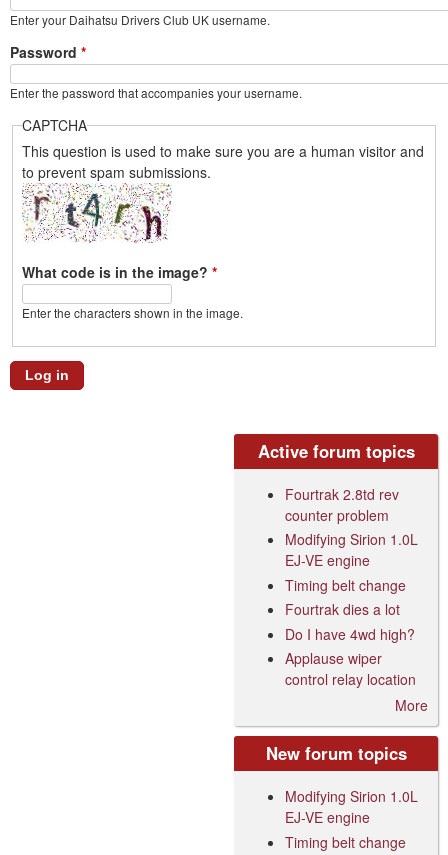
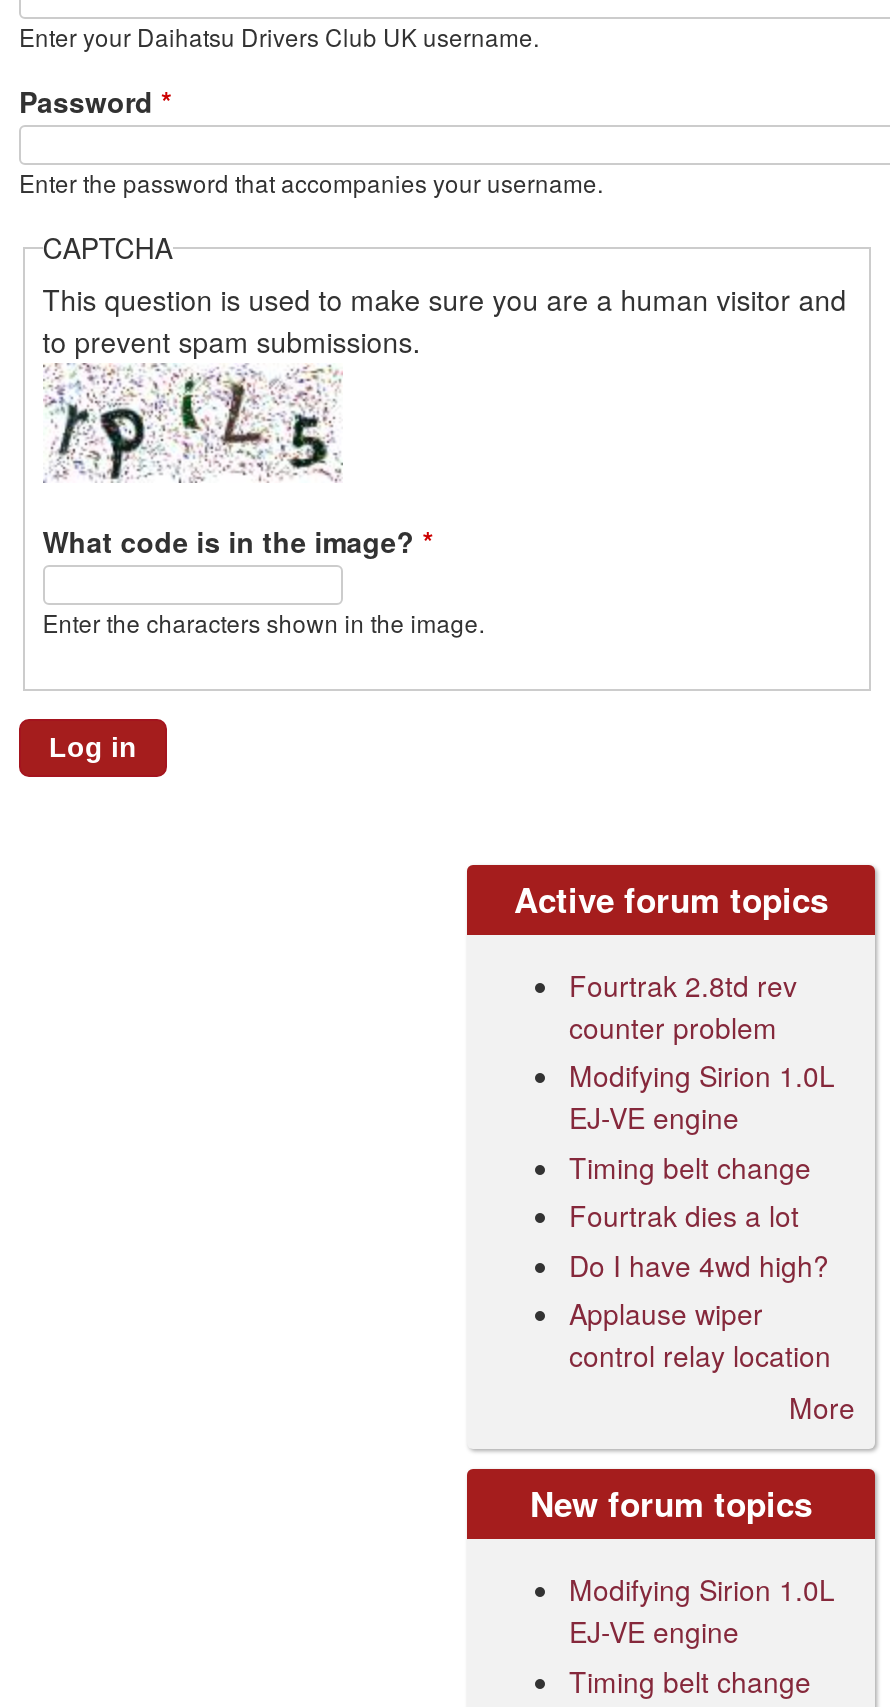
- [image]
+ [image]
